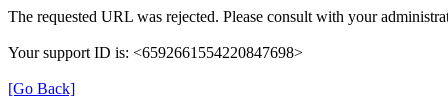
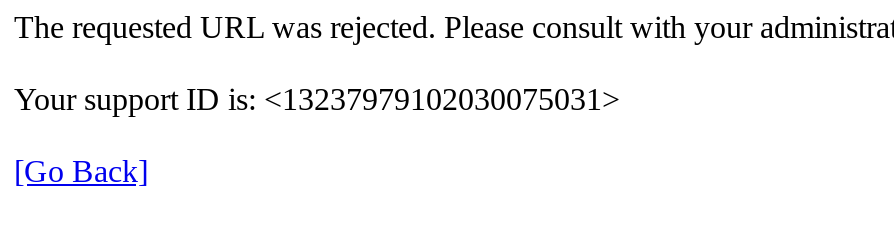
- Your support ID is: <6592661554220847698>
+ Your support ID is: <13237979102030075031>
